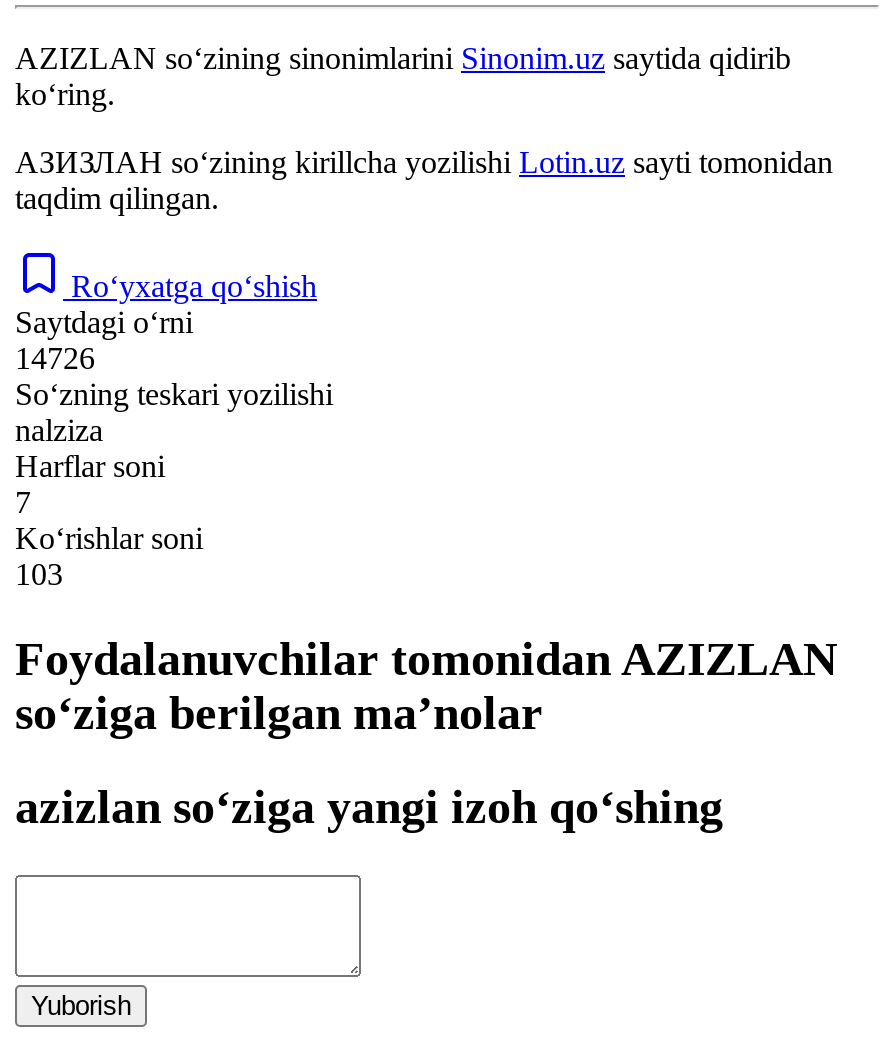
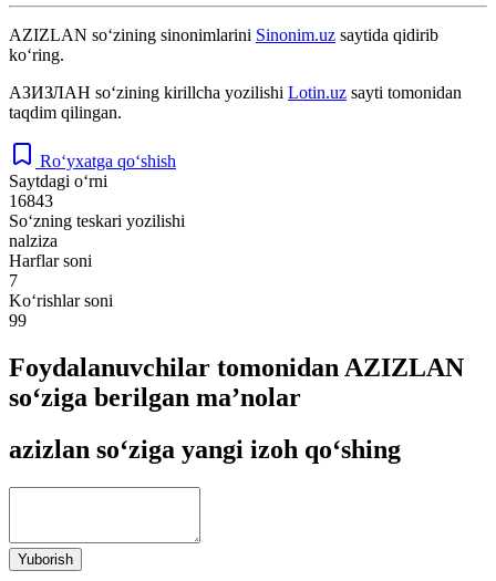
- 14726
+ 16843

- 103
+ 99
